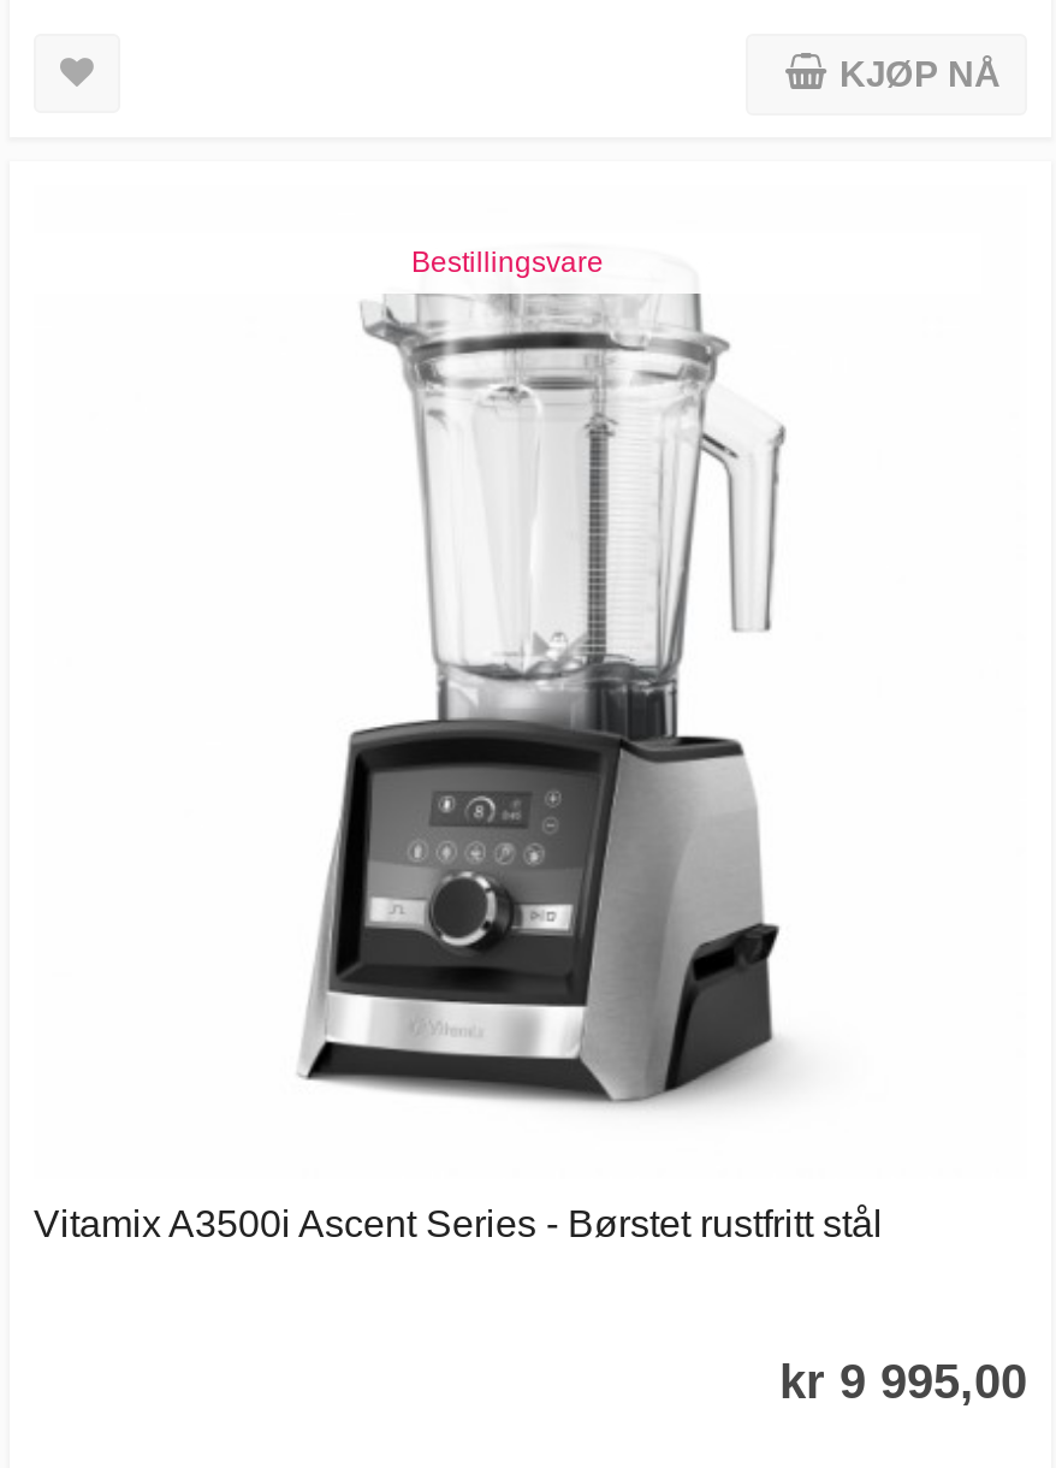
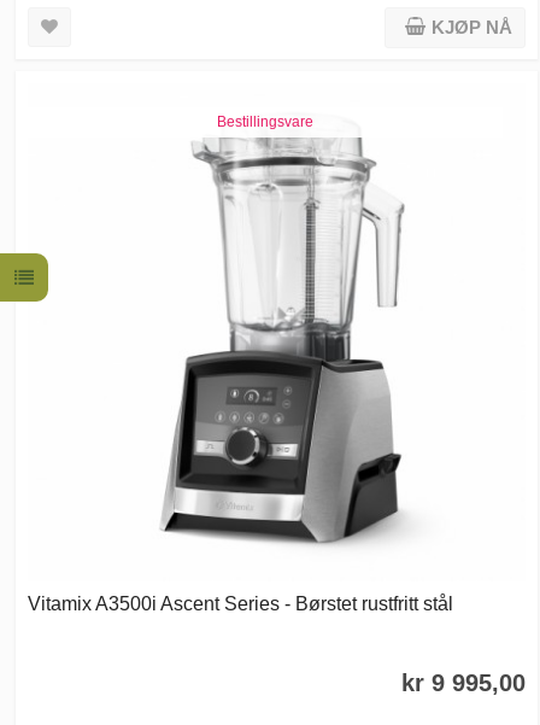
+ [image]
